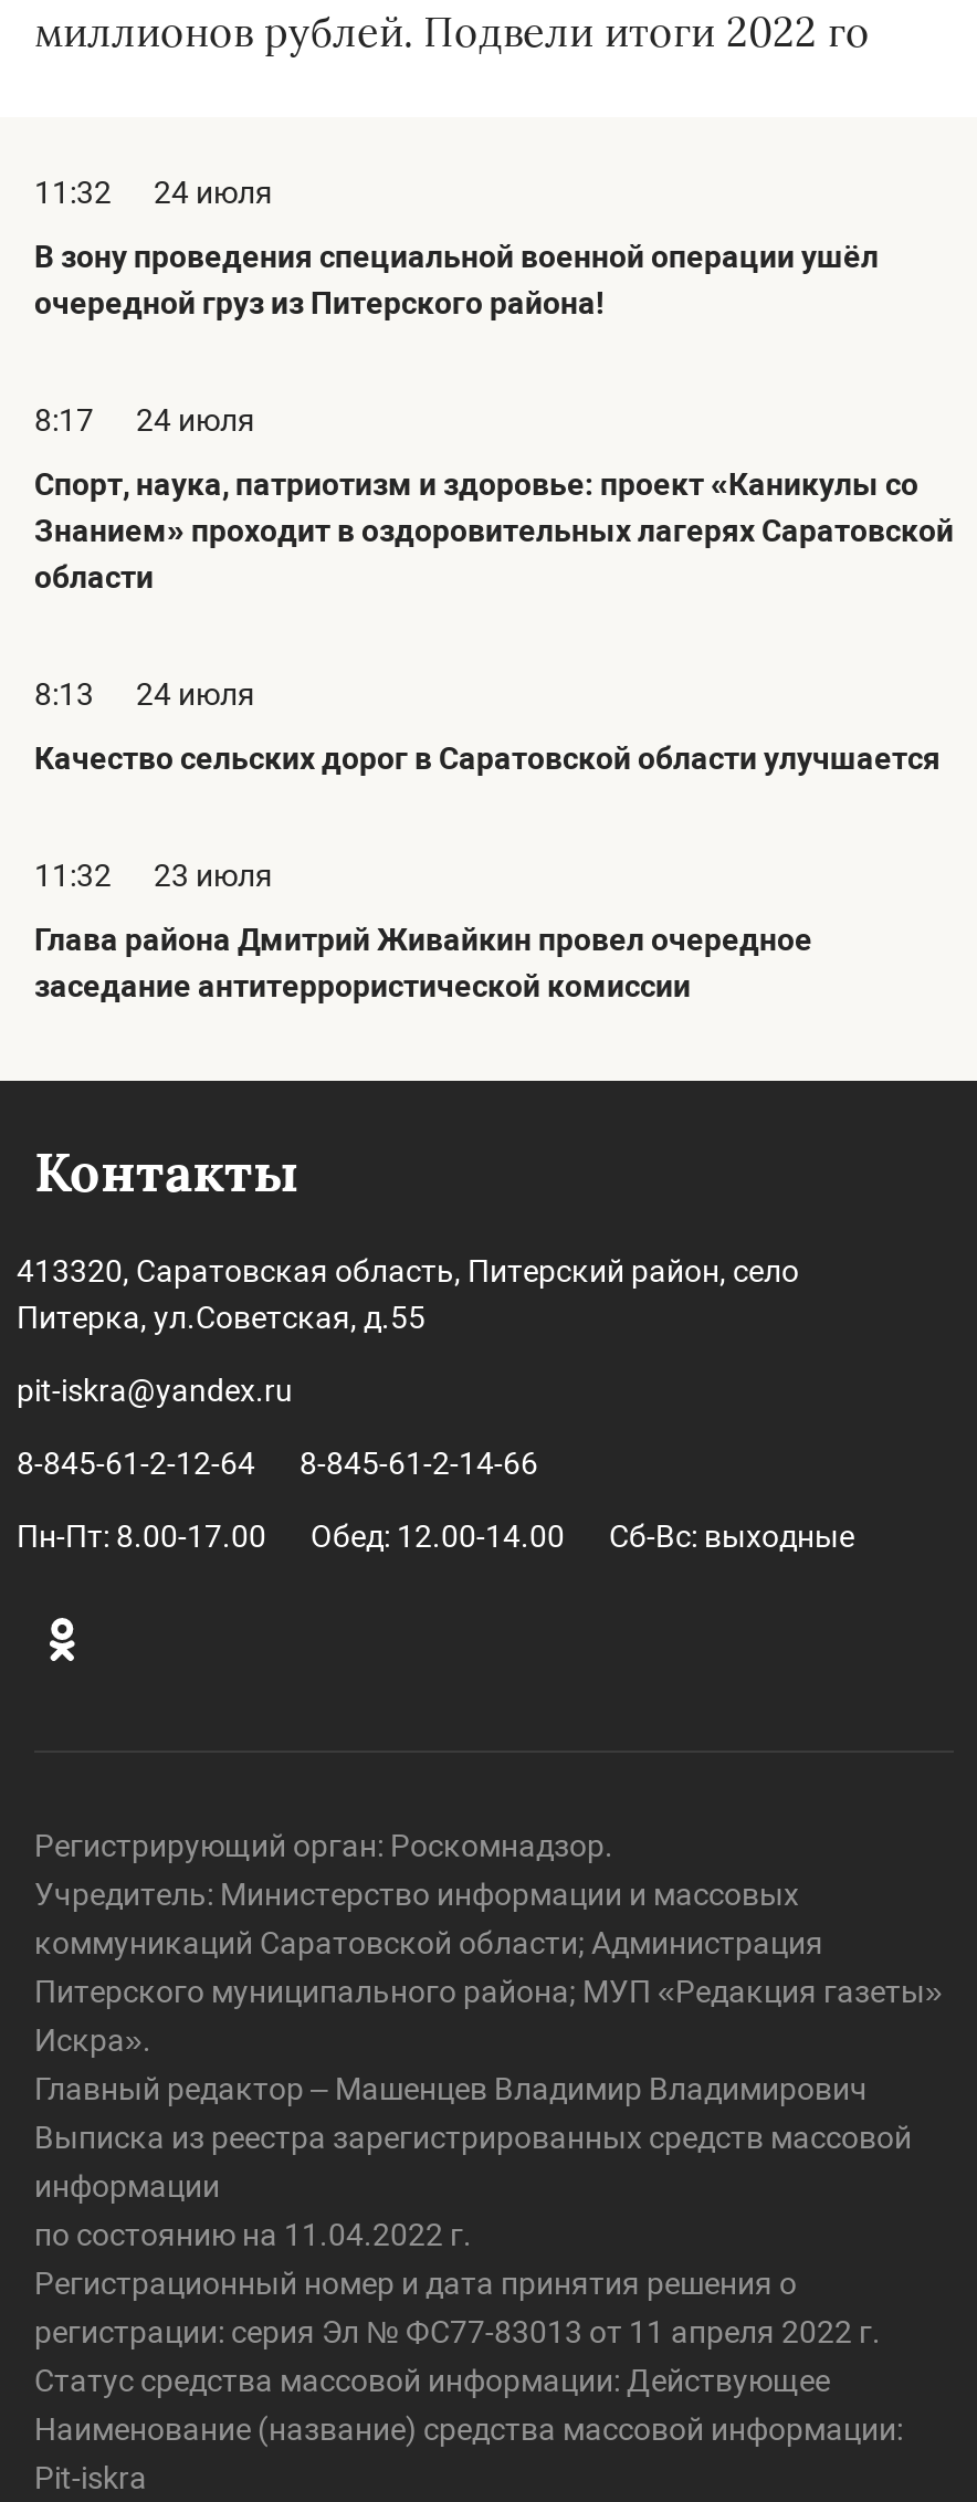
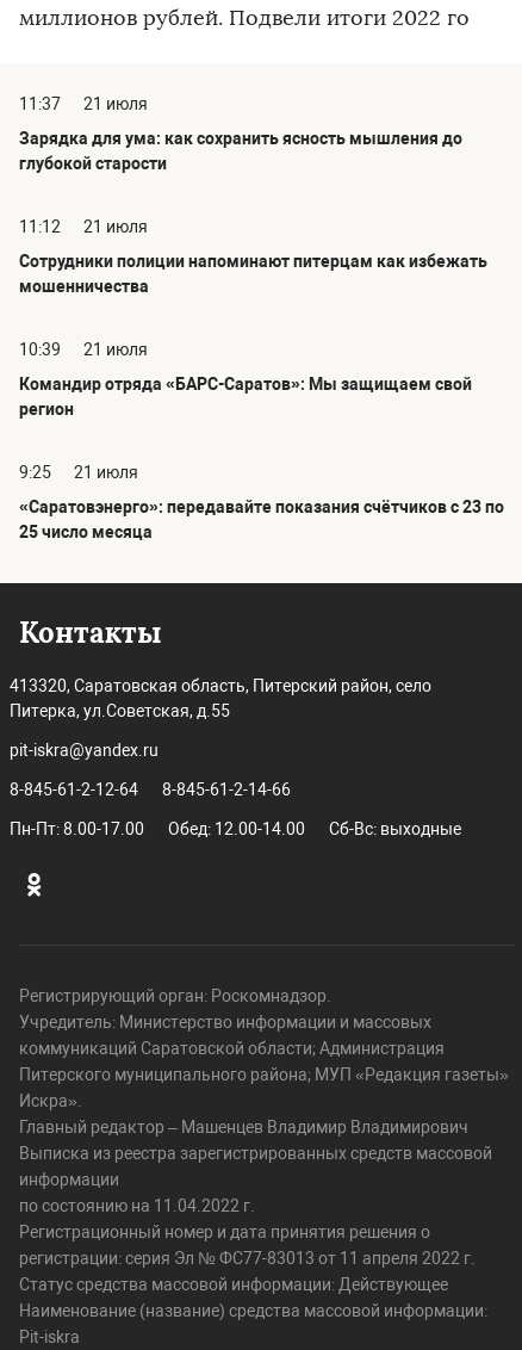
- 11:32
- 24 июля
+ 11:37
+ 21 июля

- В зону проведения специальной военной операции ушёл
- очередной груз из Питерского района!
+ Зарядка для ума: как сохранить ясность мышления до
+ глубокой старости

- 8:17
- 24 июля
+ 11:12
+ 21 июля

- Спорт, наука, патриотизм и здоровье: проект «Каникулы со
- Знанием» проходит в оздоровительных лагерях Саратовской
- области
+ Сотрудники полиции напоминают питерцам как избежать
+ мошенничества

- 8:13
- 24 июля
+ 10:39
+ 21 июля

- Качество сельских дорог в Саратовской области улучшается
+ Командир отряда «БАРС-Саратов»: Мы защищаем свой
+ регион

- 11:32
- 23 июля
+ 9:25
+ 21 июля

- Глава района Дмитрий Живайкин провел очередное
- заседание антитеррористической комиссии
+ «Саратовэнерго»: передавайте показания счётчиков с 23 по
+ 25 число месяца
